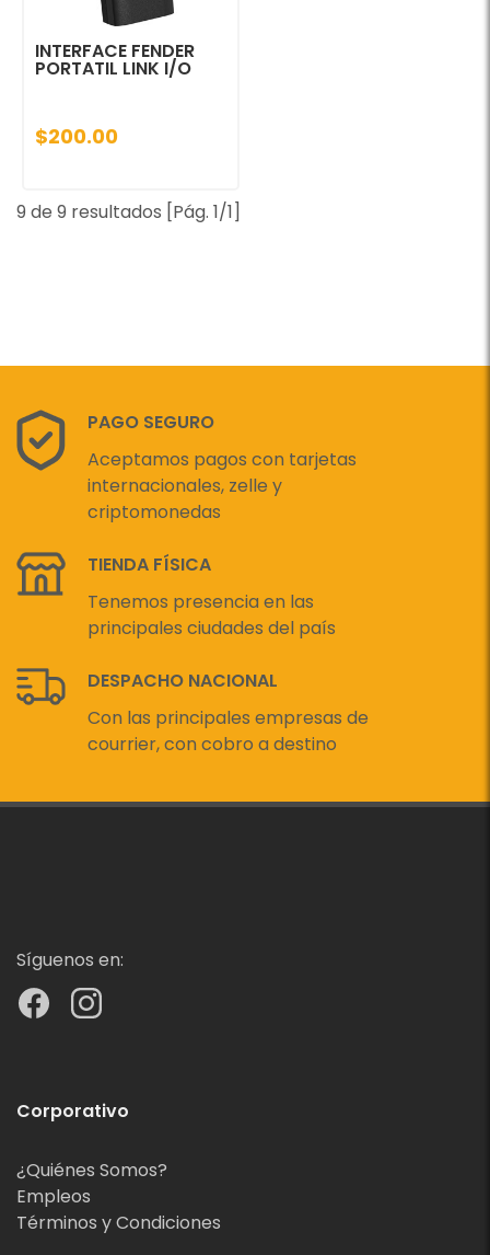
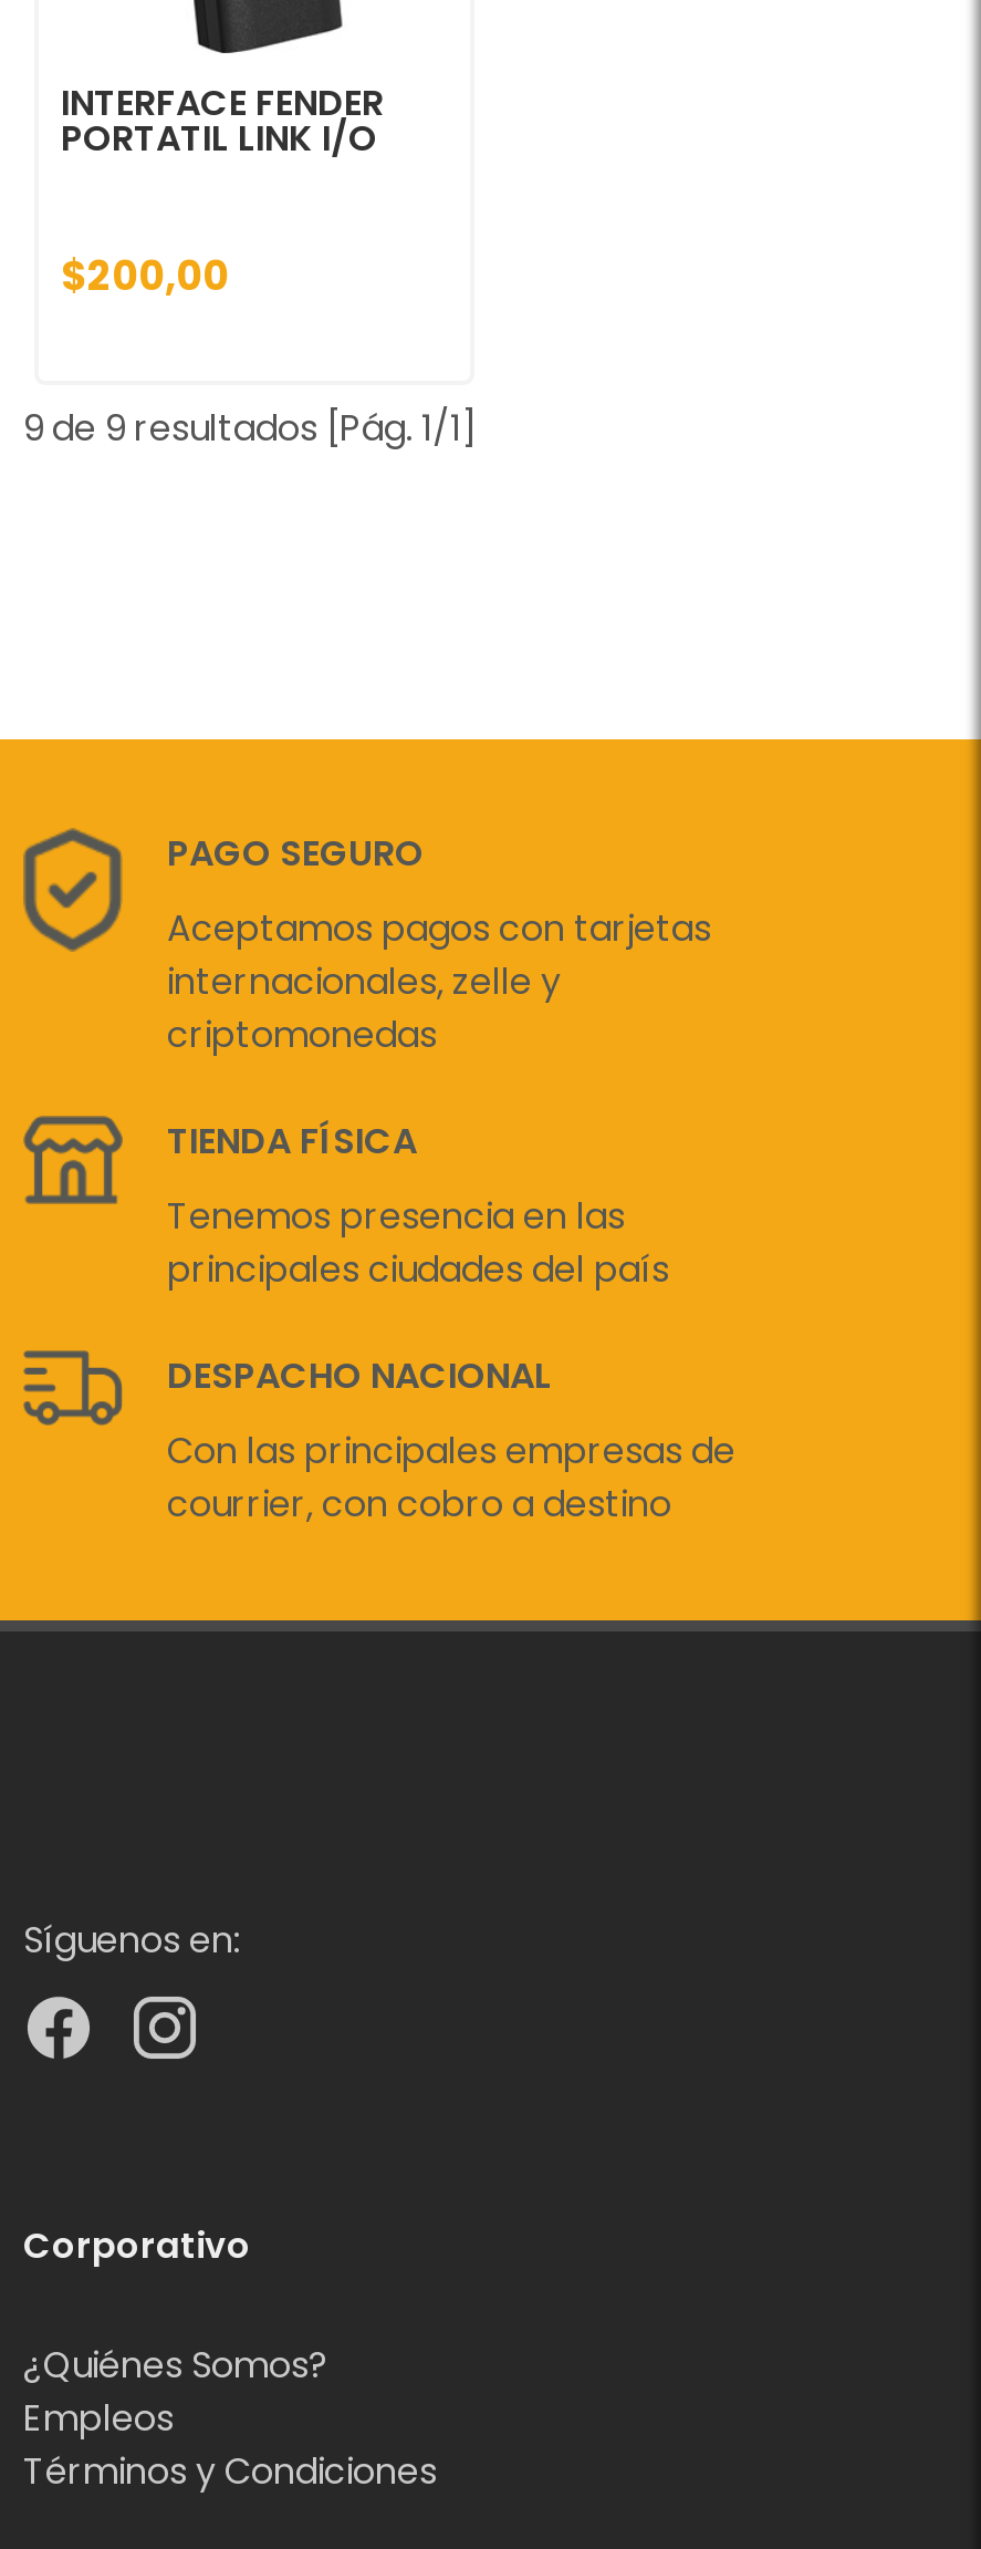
- $200.00
+ $200,00
